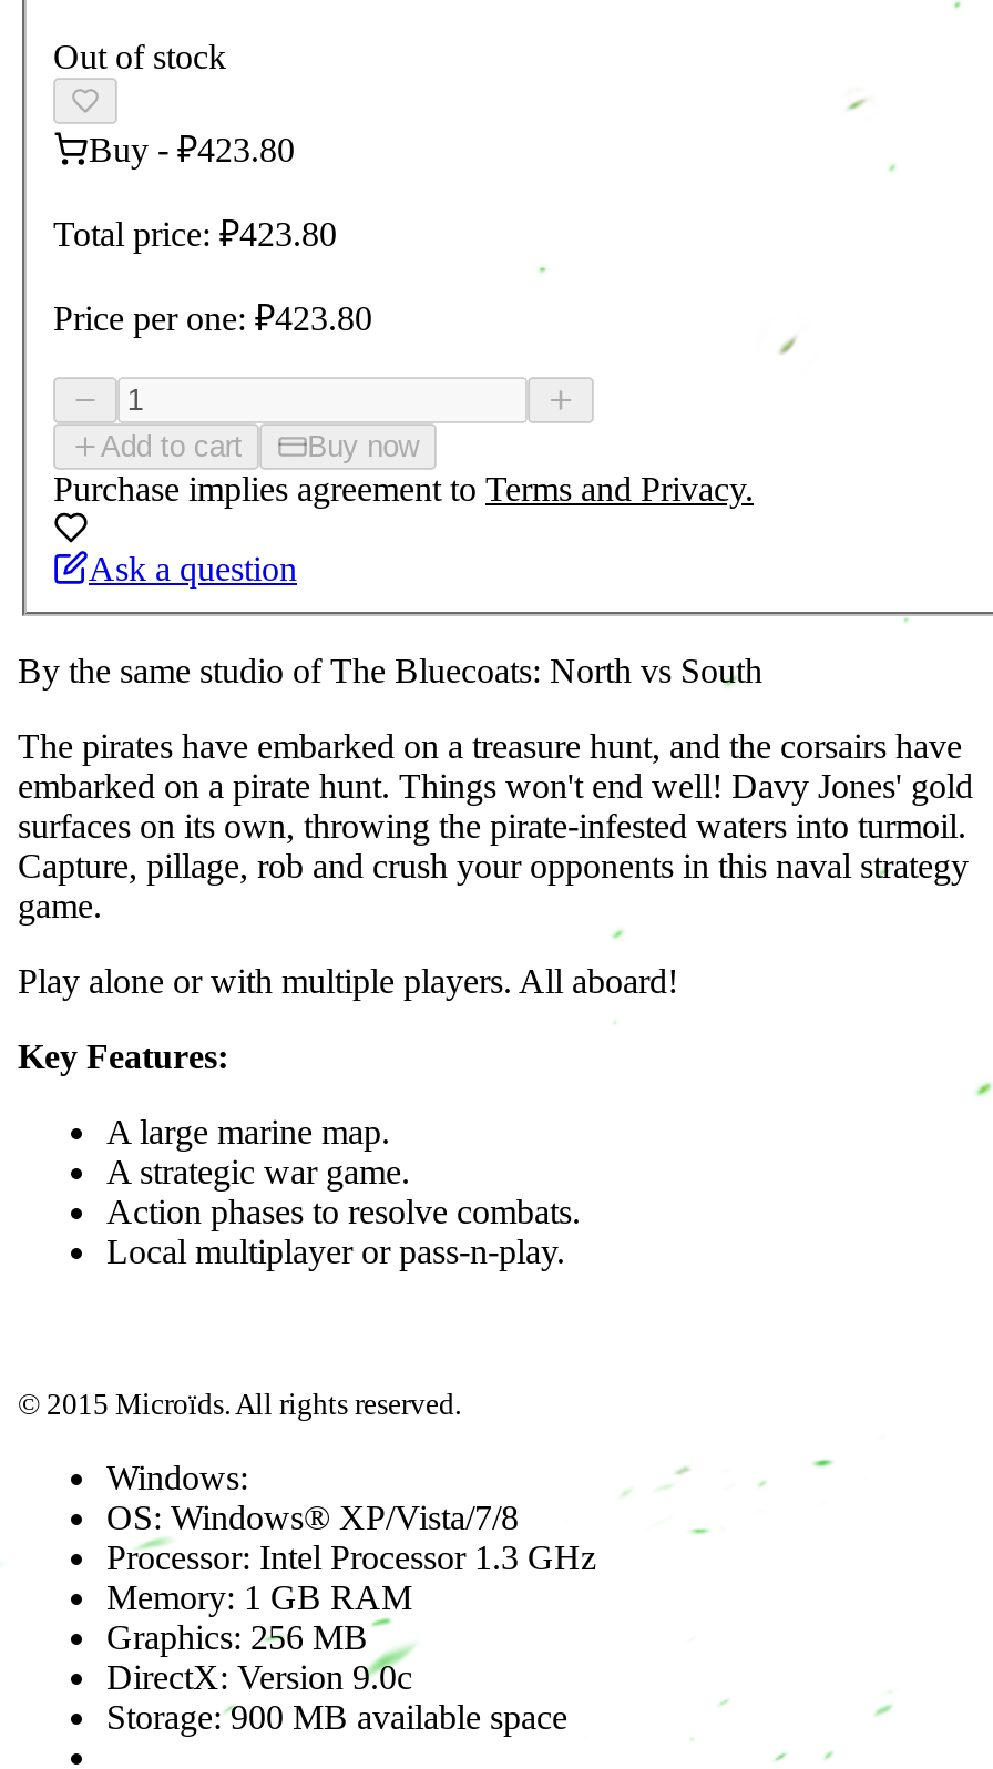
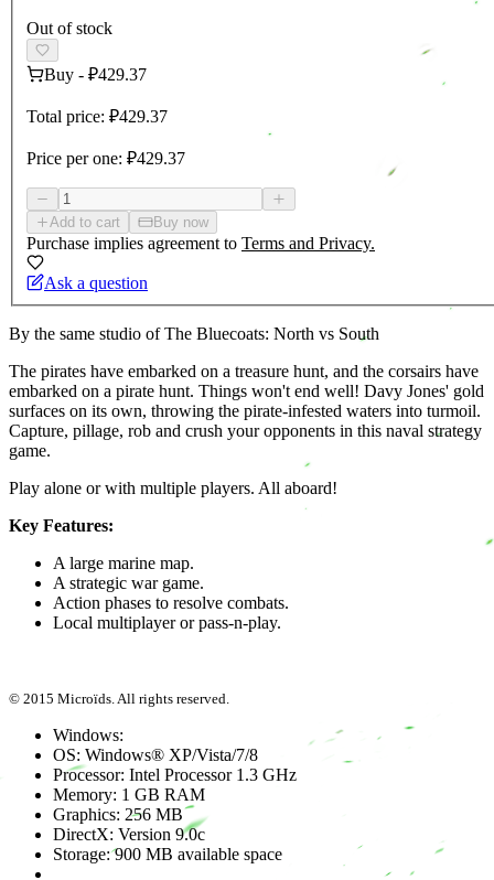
- Buy - ₽423.80
+ Buy - ₽429.37

- Total price: ₽423.80
+ Total price: ₽429.37

- Price per one: ₽423.80
+ Price per one: ₽429.37
